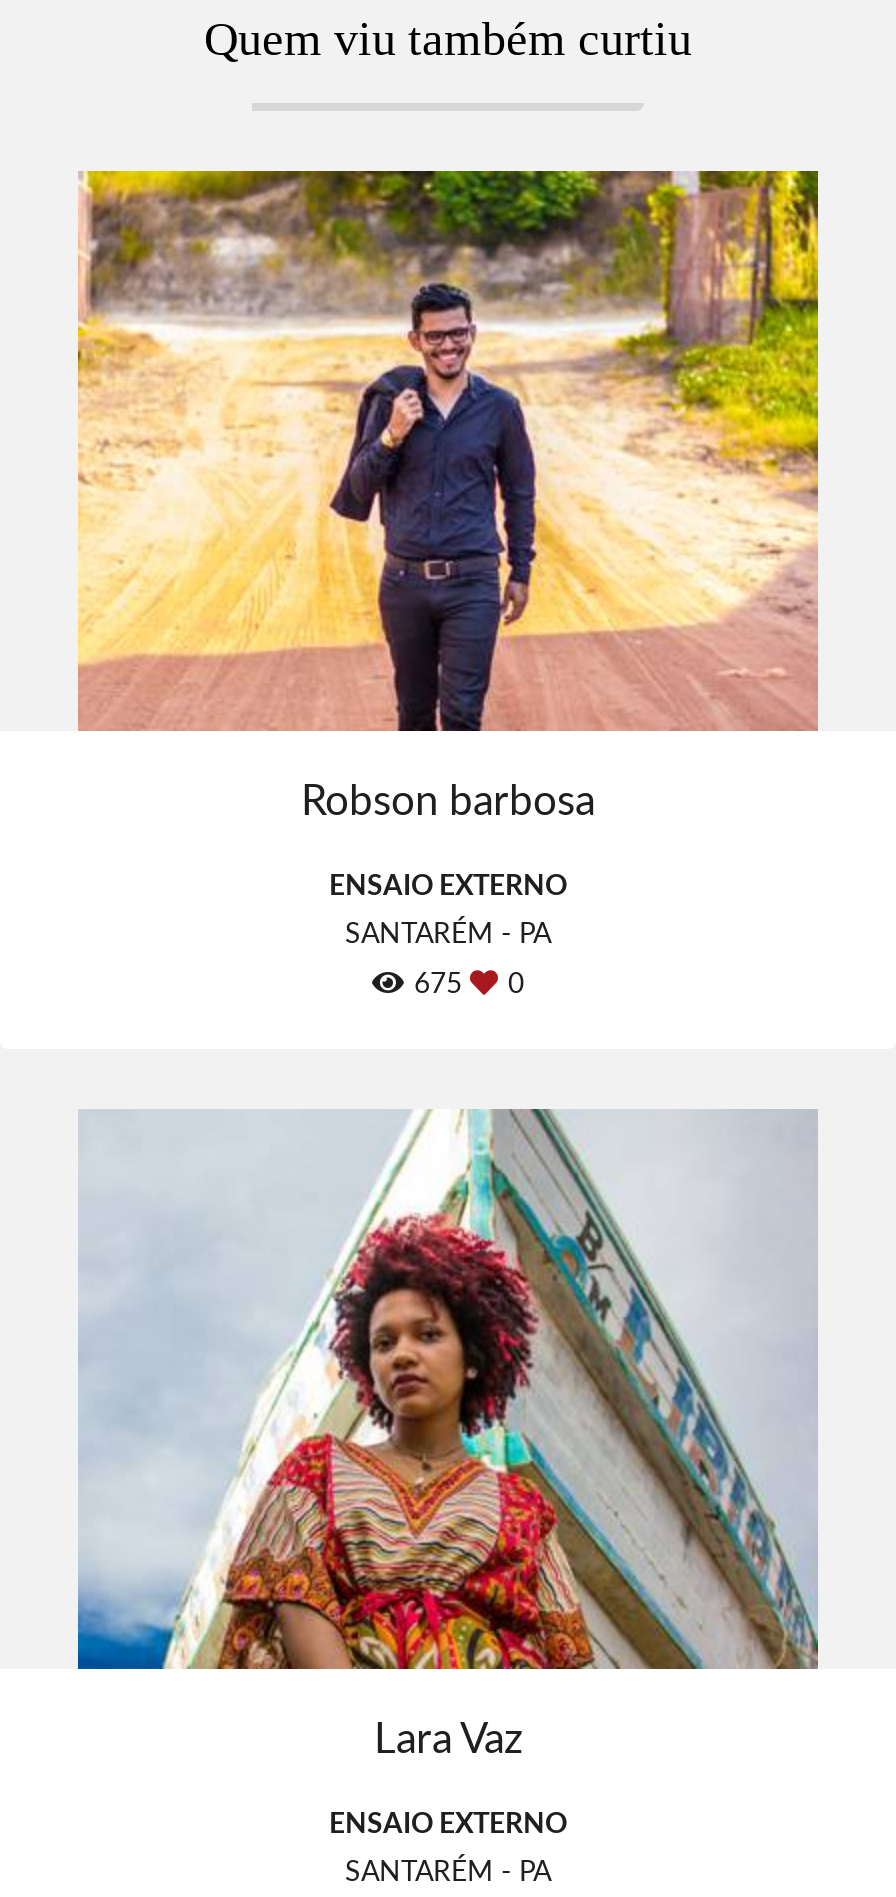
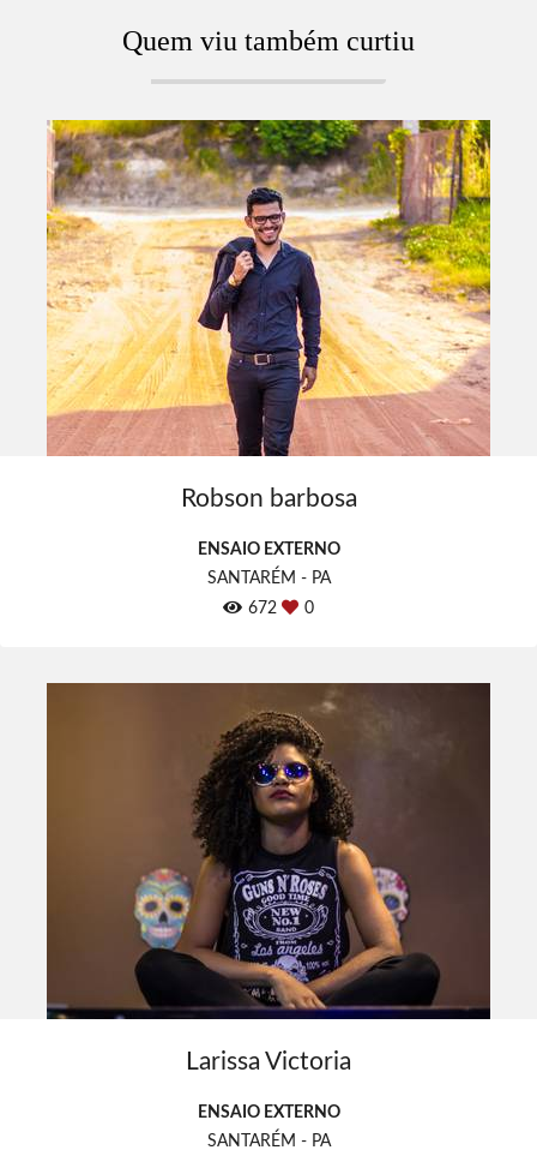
- 675 0
+ 672 0

- [image]
- Lara Vaz
+ [image]
+ Larissa Victoria
